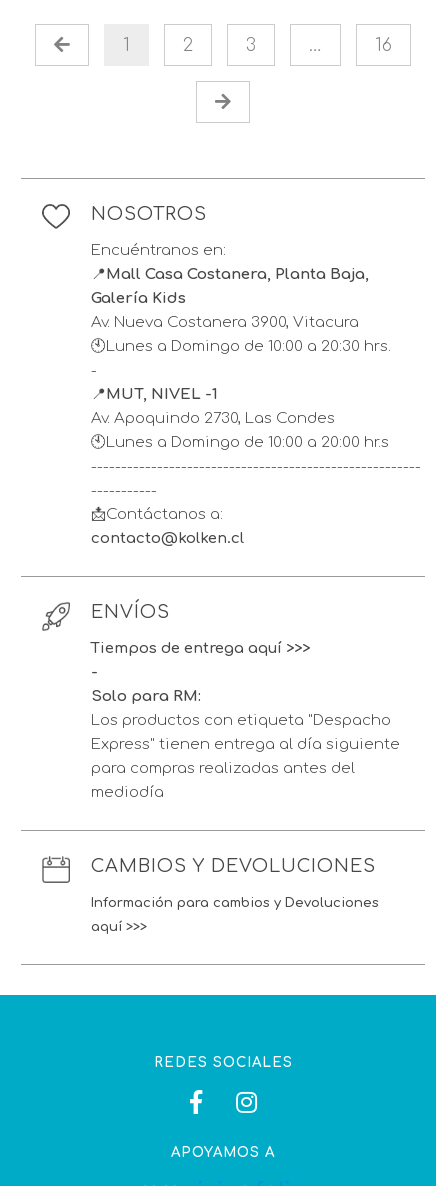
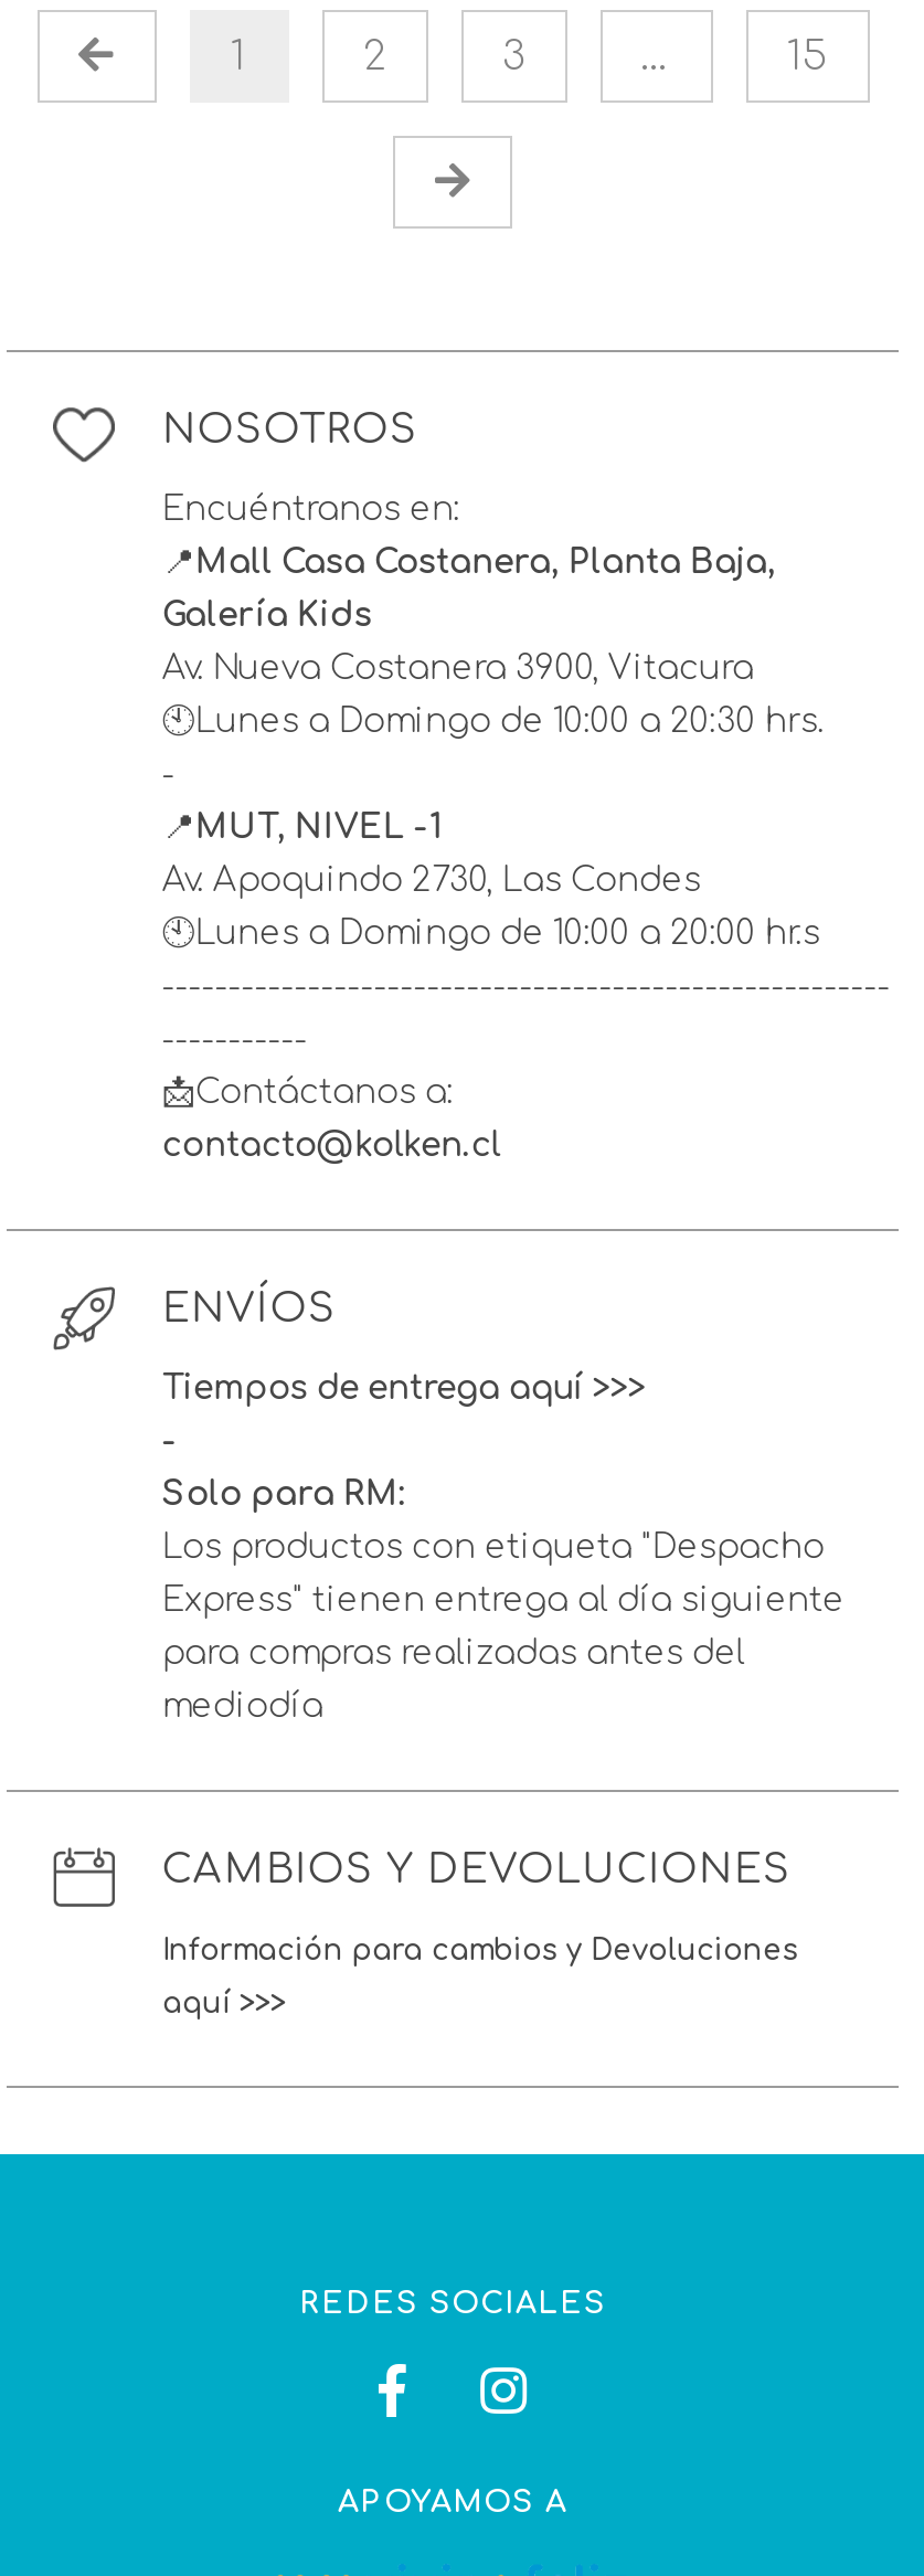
- 16
+ 15
